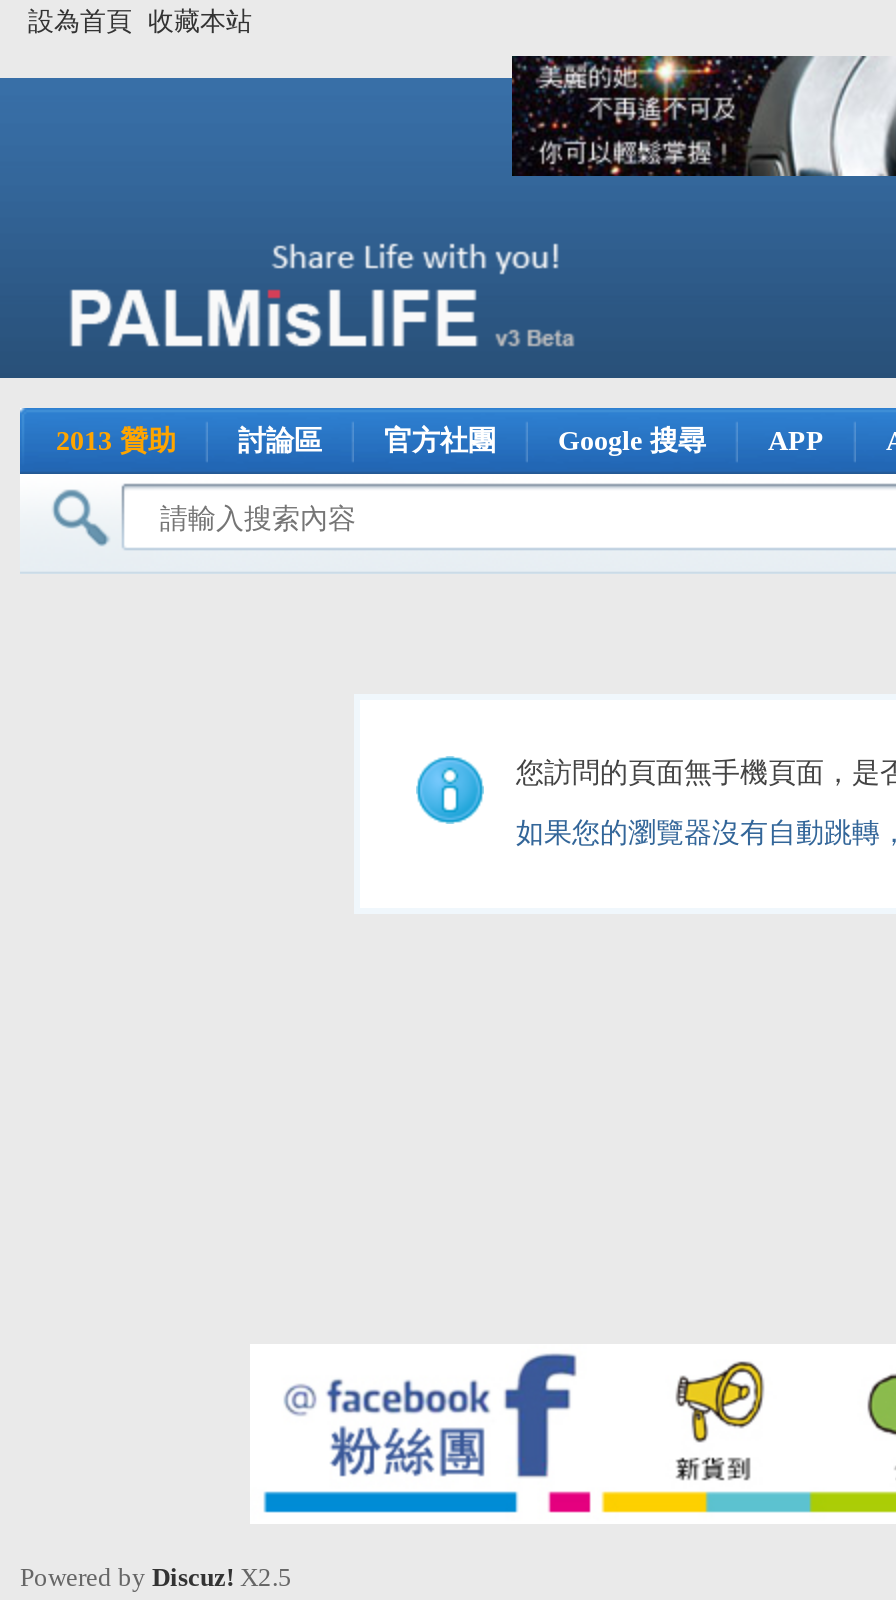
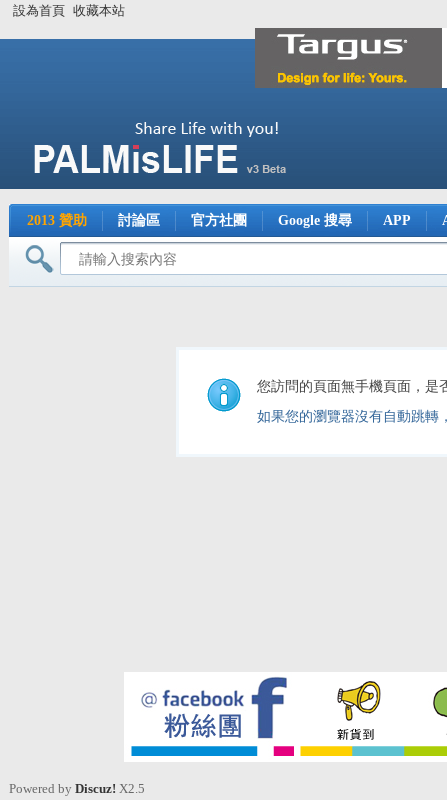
- [image]
+ [image]
